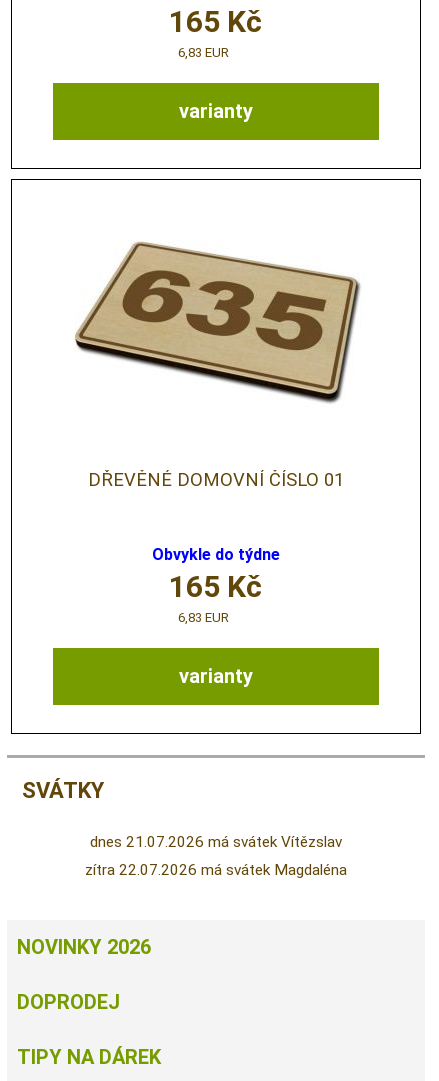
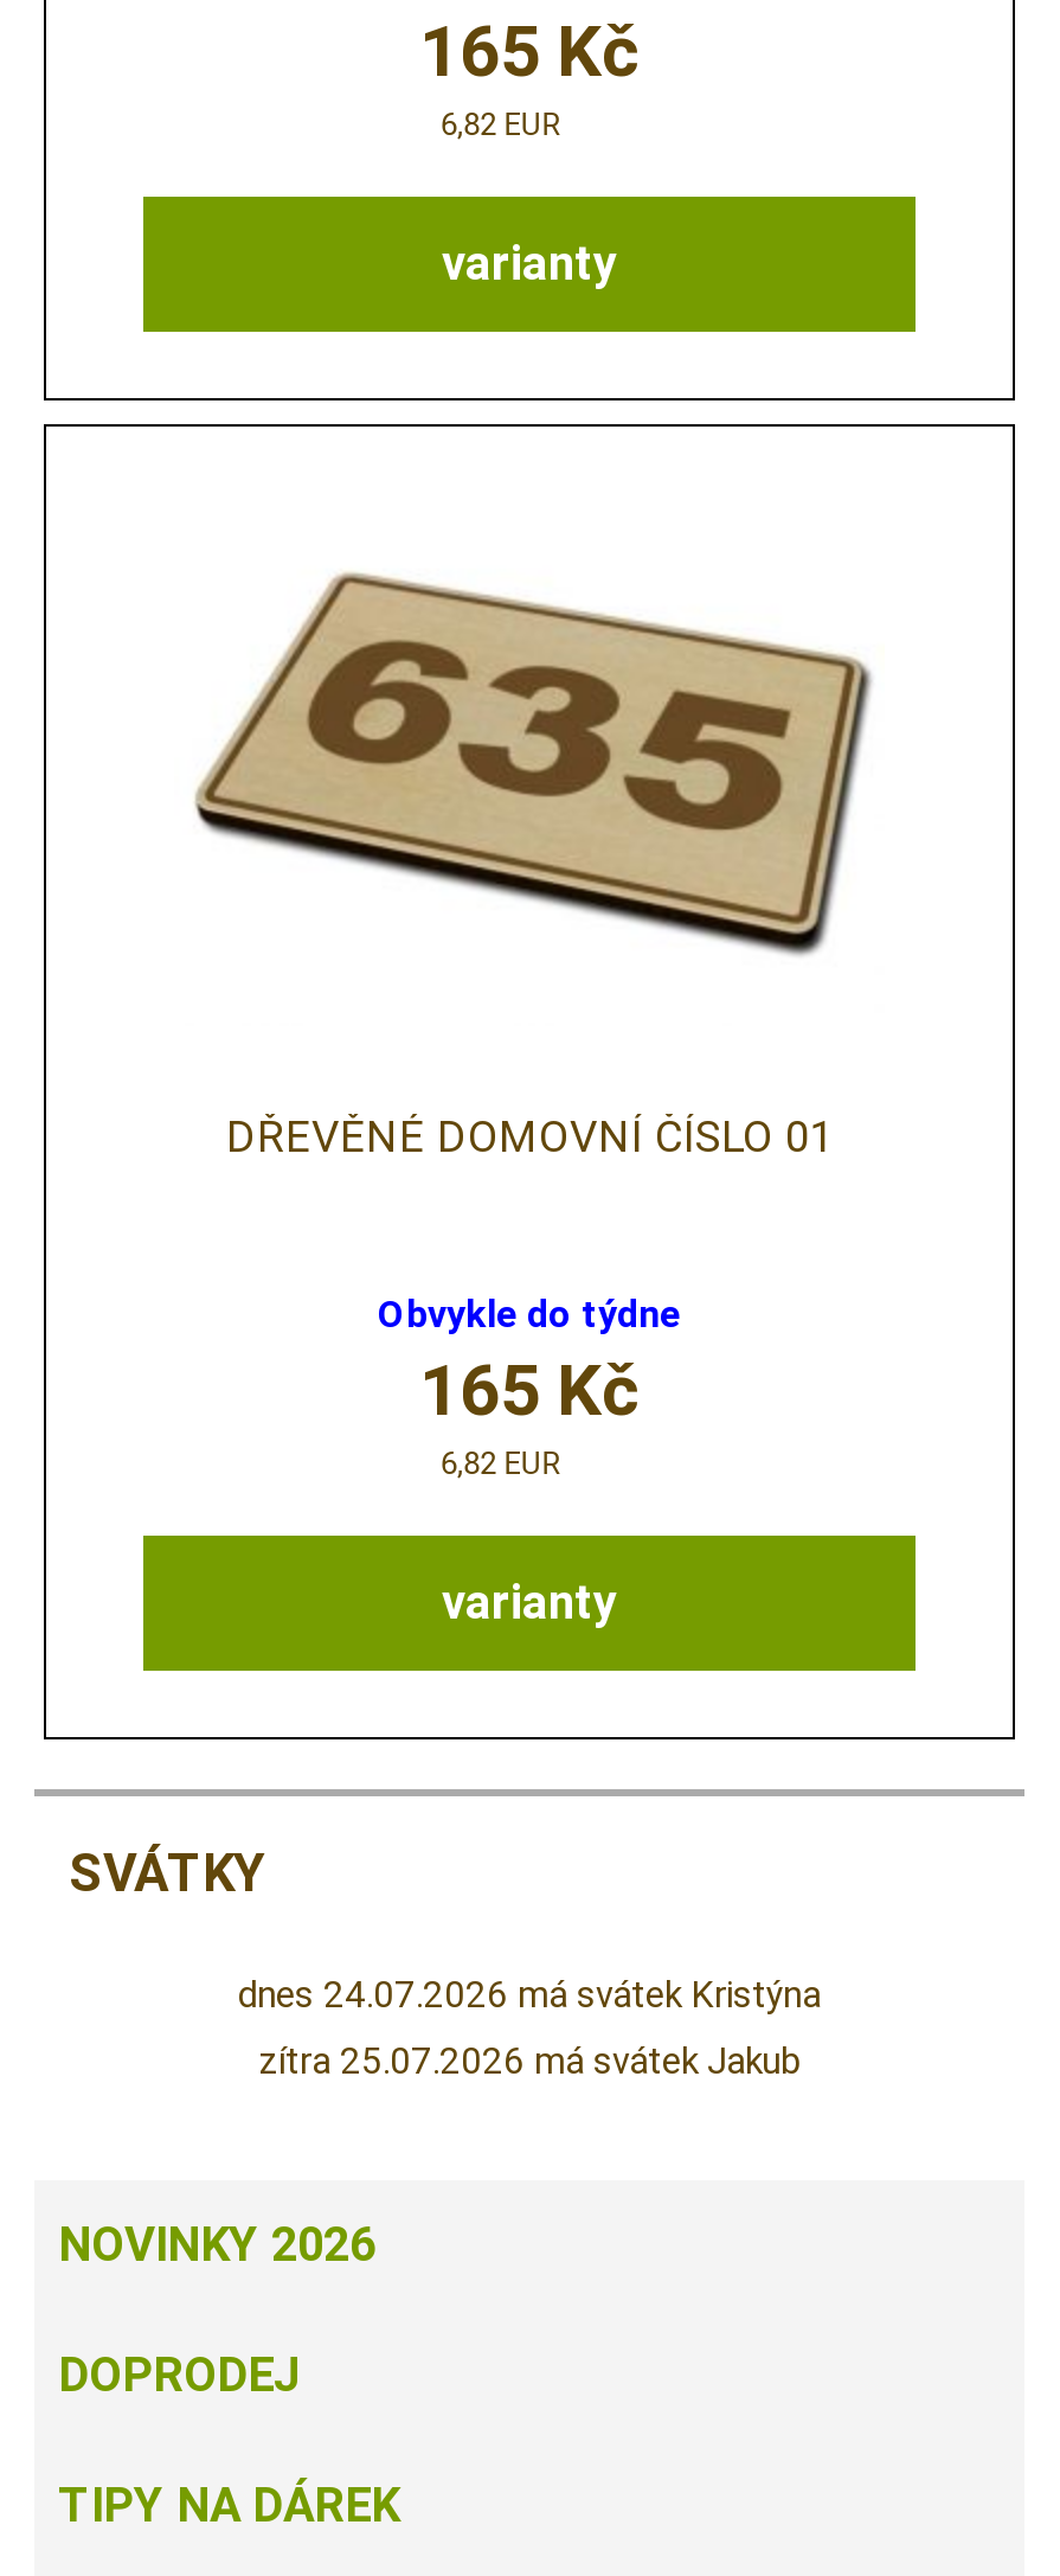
- 6,83 EUR
+ 6,82 EUR

- 6,83 EUR
+ 6,82 EUR

- dnes 21.07.2026 má svátek Vítězslav
+ dnes 24.07.2026 má svátek Kristýna

- zítra 22.07.2026 má svátek Magdaléna
+ zítra 25.07.2026 má svátek Jakub
